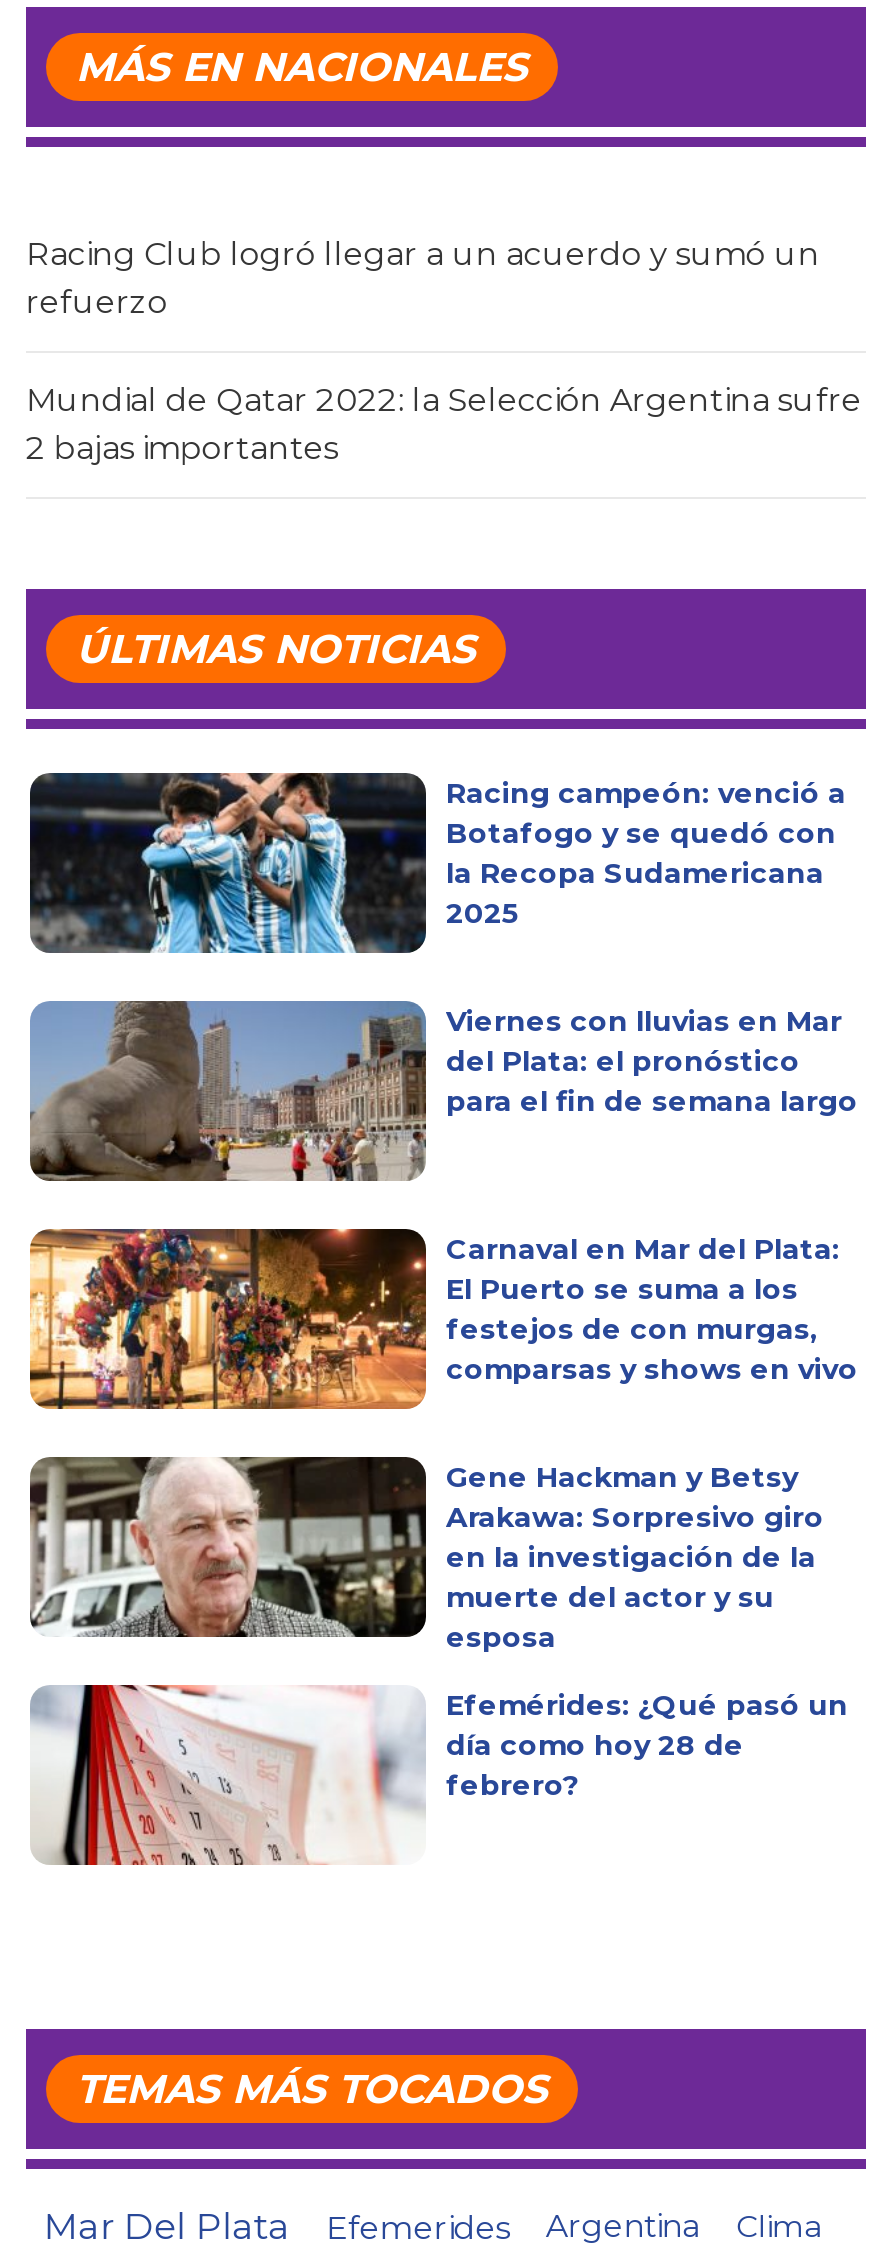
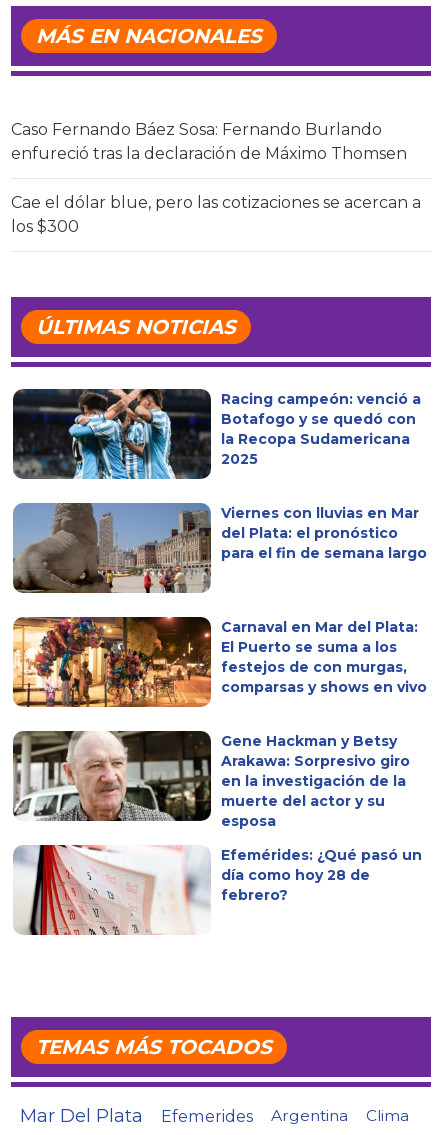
- Racing Club logró llegar a un acuerdo y sumó un
- refuerzo
+ Caso Fernando Báez Sosa: Fernando Burlando
+ enfureció tras la declaración de Máximo Thomsen

- Mundial de Qatar 2022: la Selección Argentina sufre
- 2 bajas importantes
+ Cae el dólar blue, pero las cotizaciones se acercan a
+ los $300
